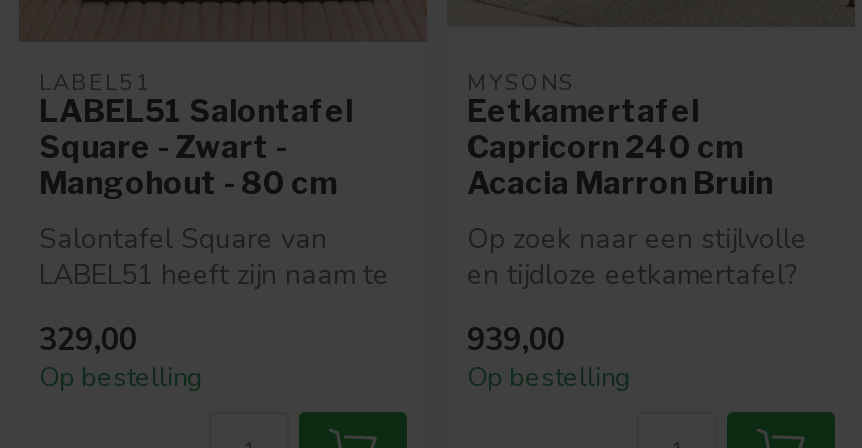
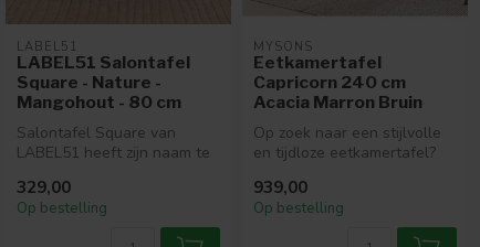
- Square - Zwart -
+ Square - Nature -
